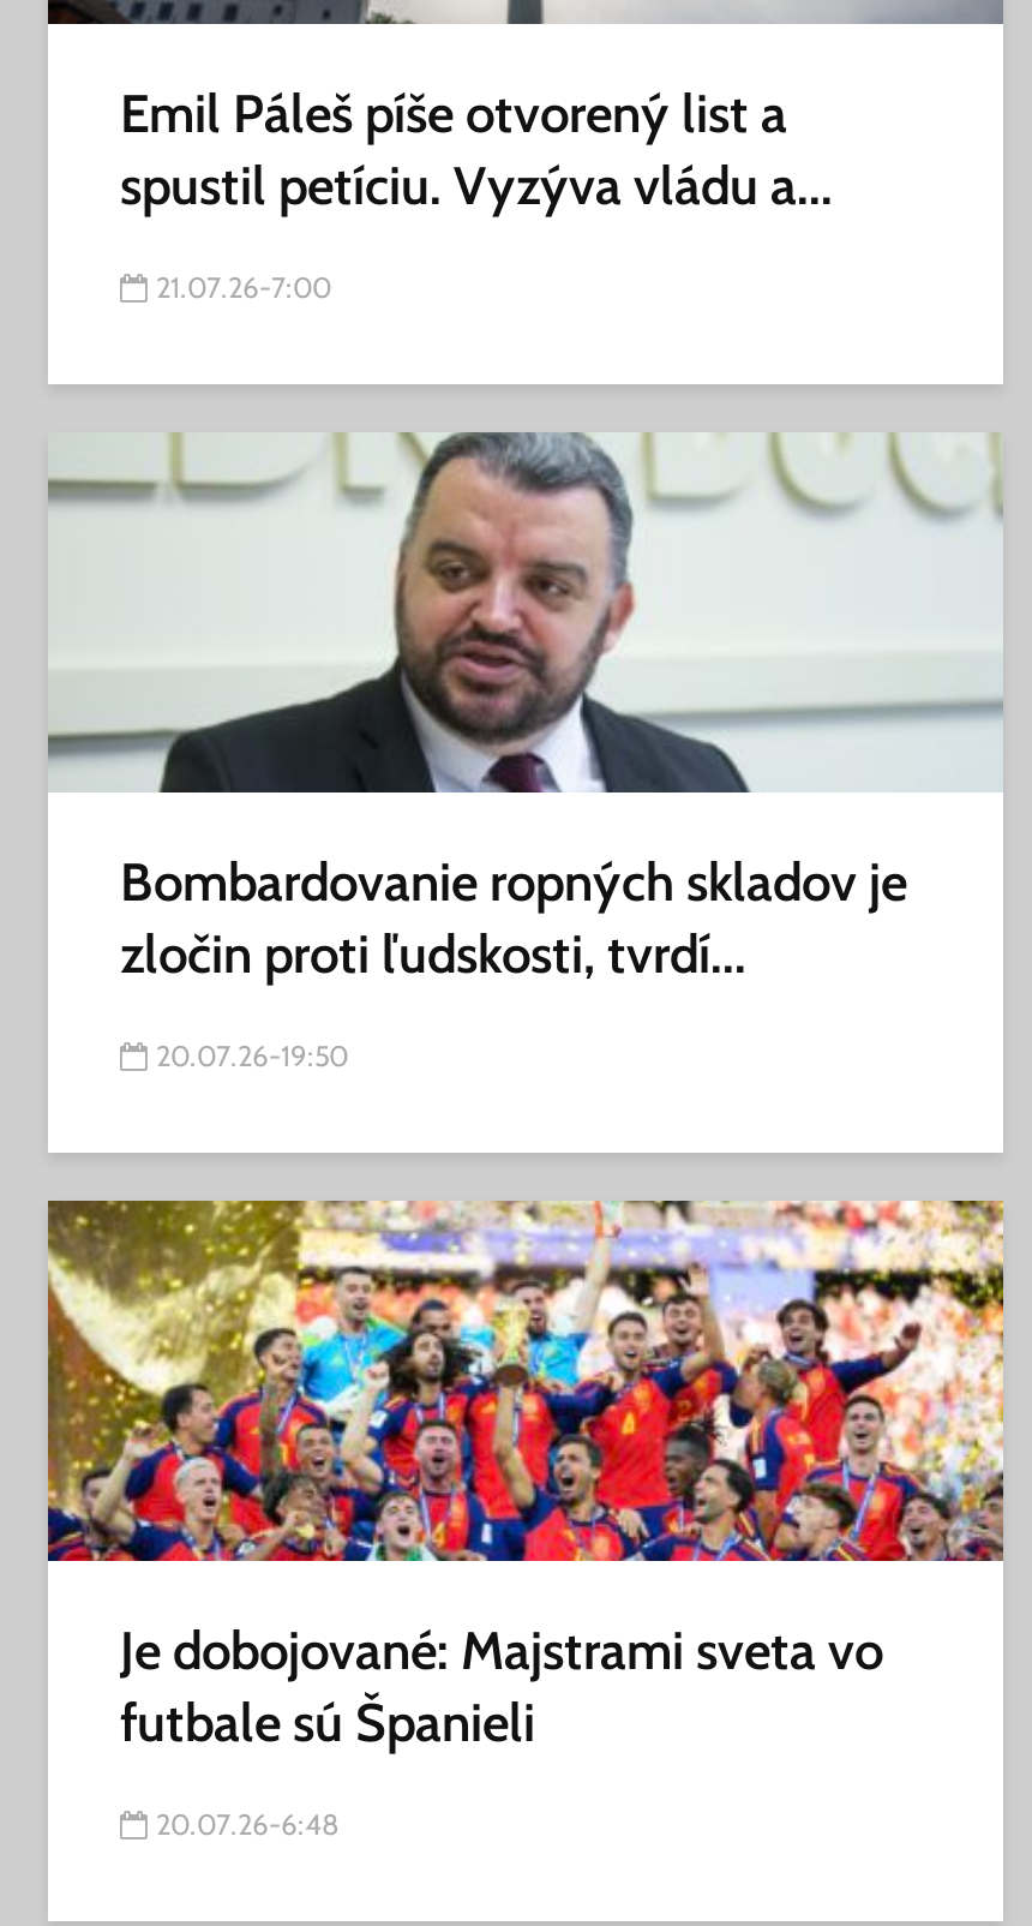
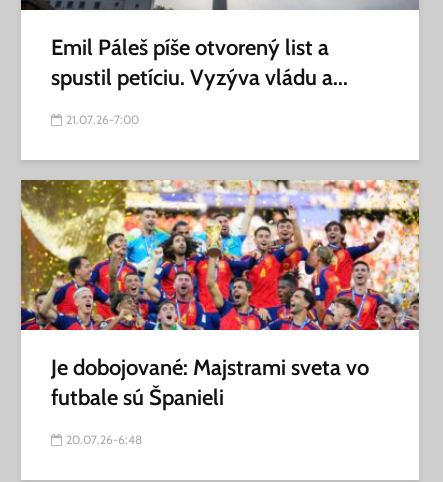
- [image]
- Bombardovanie ropných skladov je
- zločin proti ľudskosti, tvrdí...
- 20.07.26-19:50
